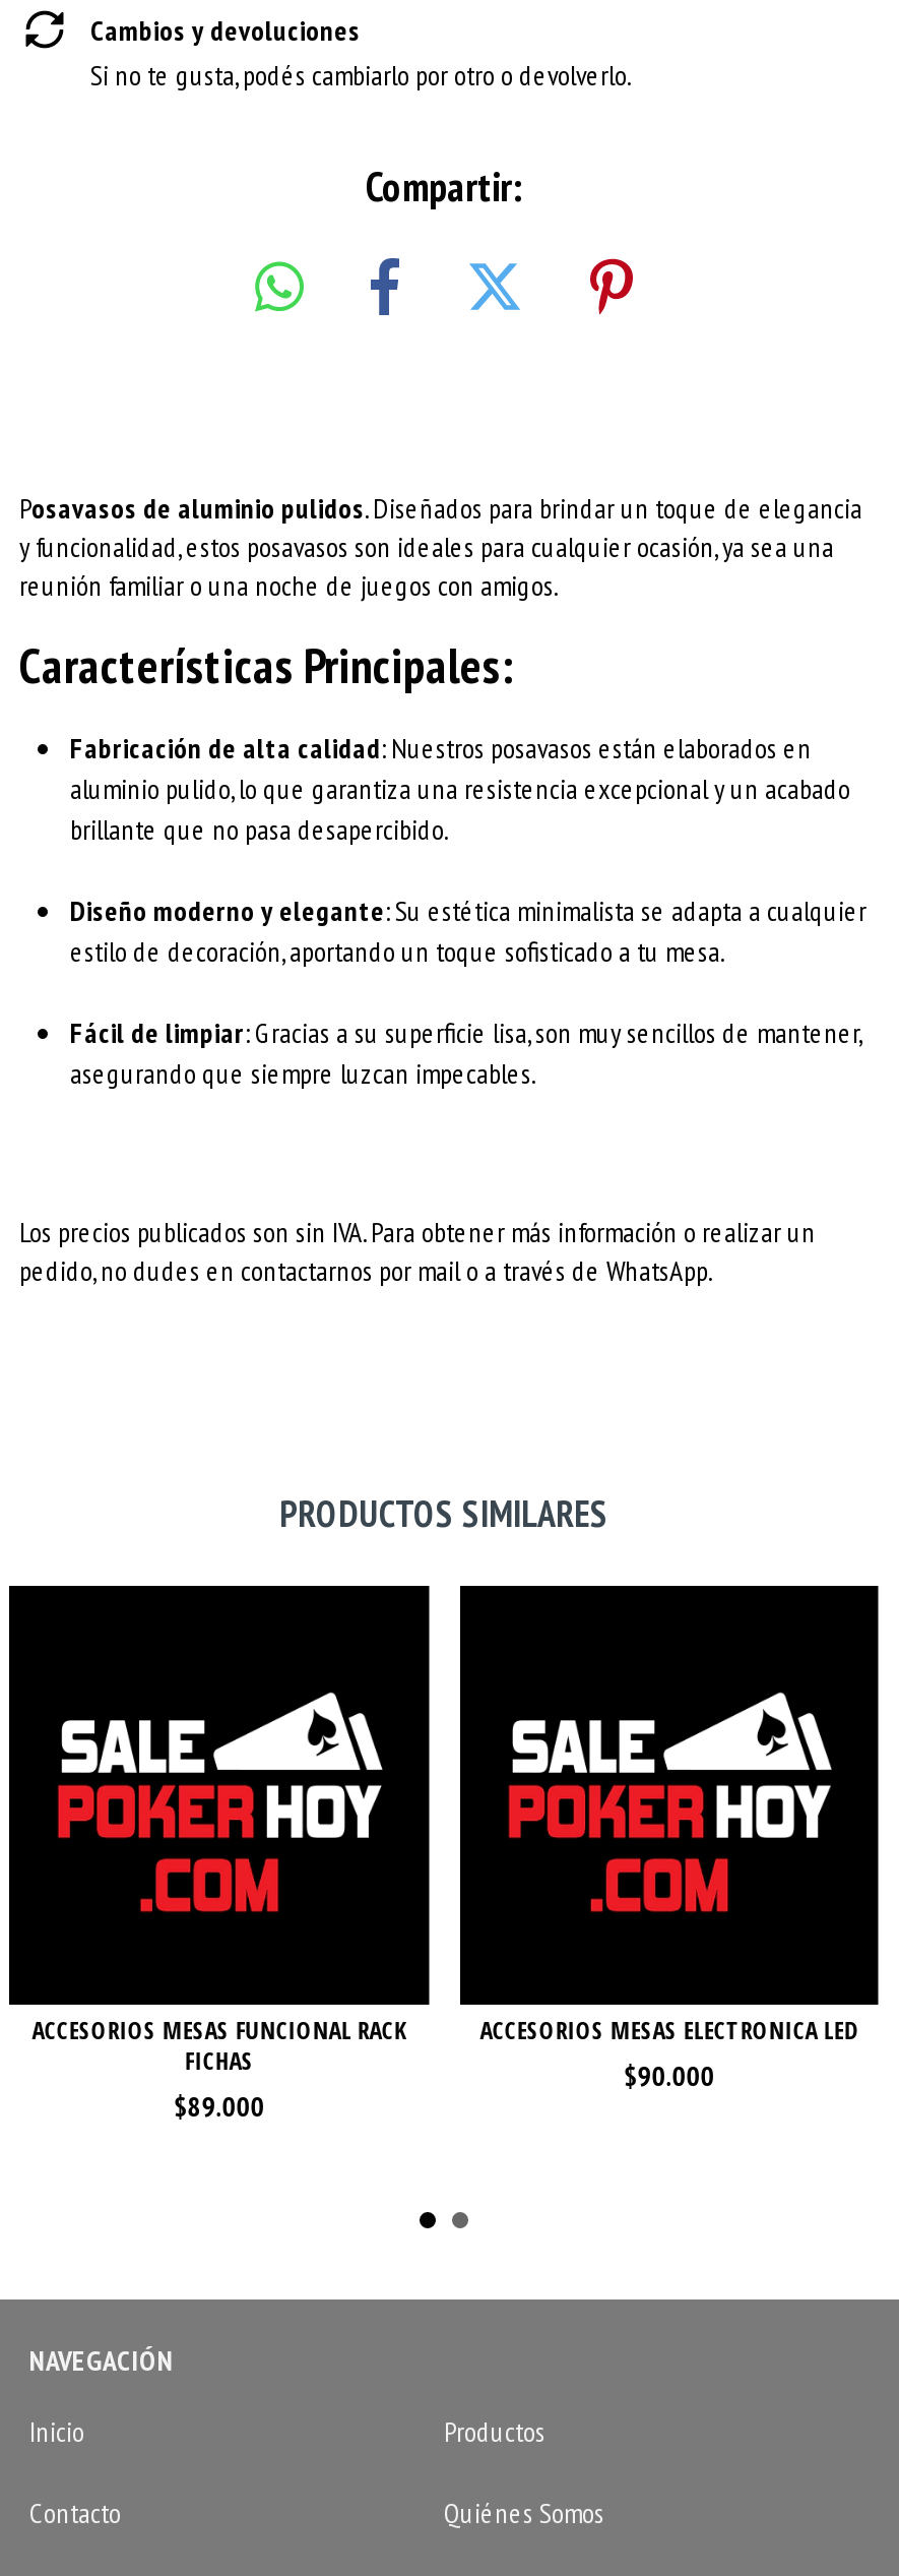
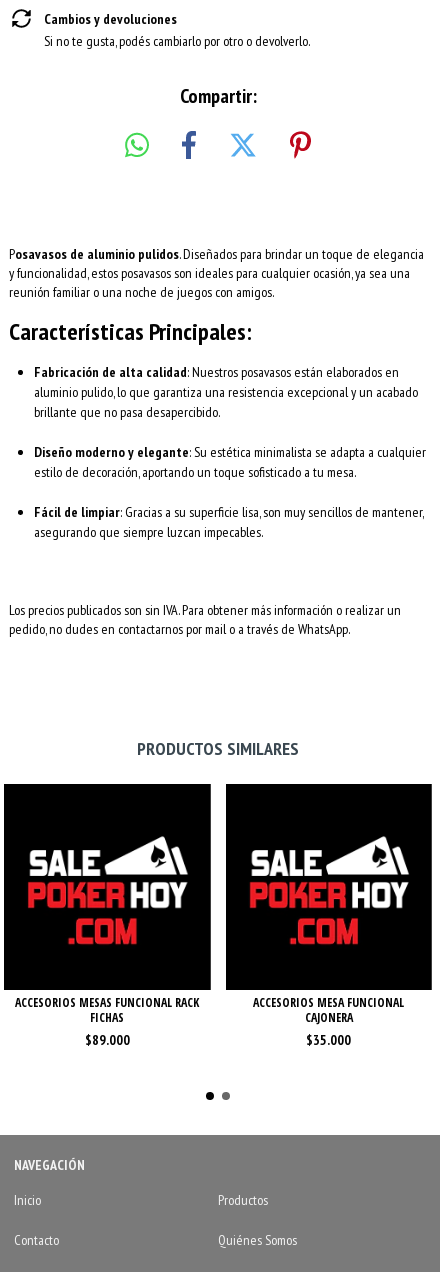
- ACCESORIOS MESAS ELECTRONICA LED
- $90.000
+ ACCESORIOS MESA FUNCIONAL
+ CAJONERA
+ $35.000
